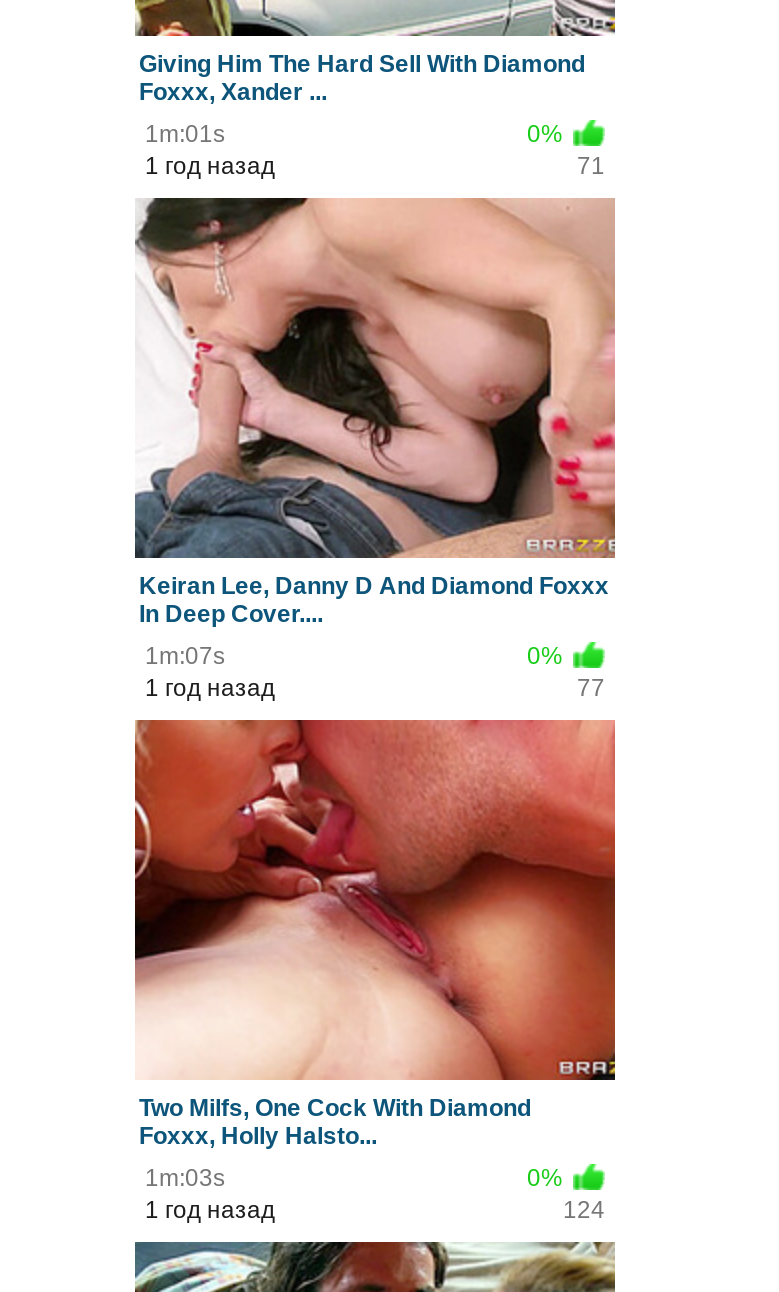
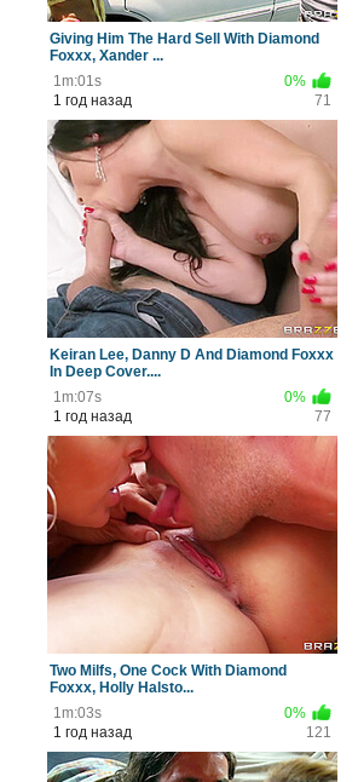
- 124
+ 121
